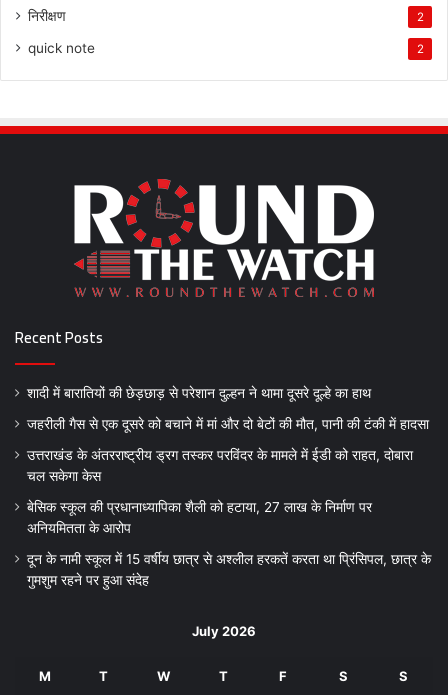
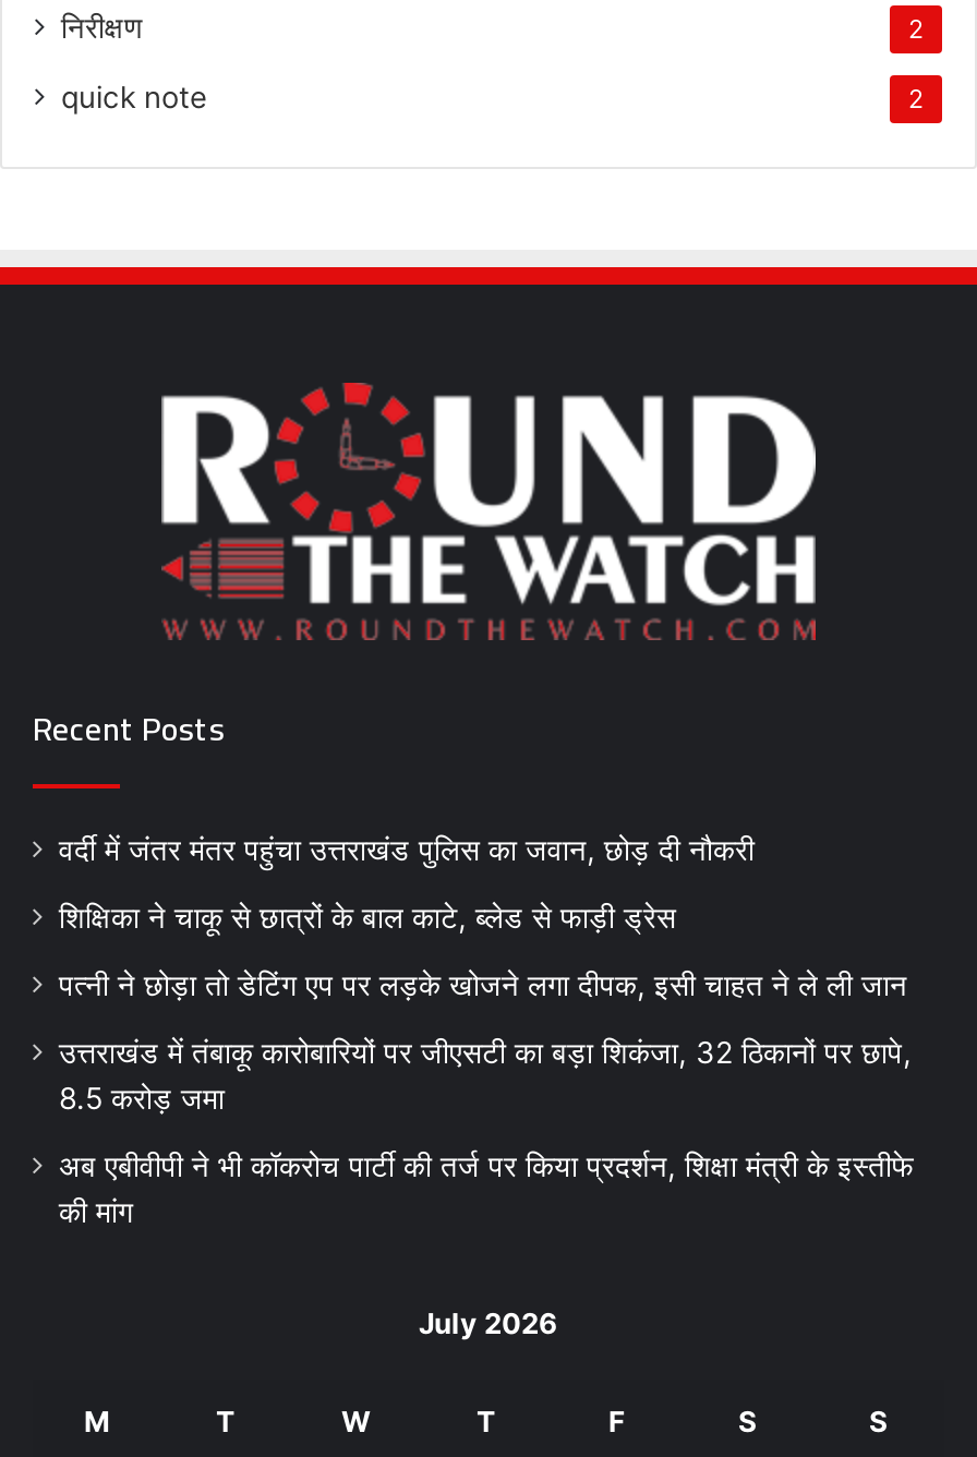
- शादी में बारातियों की छेड़छाड़ से परेशान दुल्हन ने थामा दूसरे दूल्हे का हाथ
+ वर्दी में जंतर मंतर पहुंचा उत्तराखंड पुलिस का जवान, छोड़ दी नौकरी

- जहरीली गैस से एक दूसरे को बचाने में मां और दो बेटों की मौत, पानी की टंकी में हादसा
+ शिक्षिका ने चाकू से छात्रों के बाल काटे, ब्लेड से फाड़ी ड्रेस

- उत्तराखंड के अंतरराष्ट्रीय ड्रग तस्कर परविंदर के मामले में ईडी को राहत, दोबारा
- चल सकेगा केस
+ पत्नी ने छोड़ा तो डेटिंग एप पर लड़के खोजने लगा दीपक, इसी चाहत ने ले ली जान

- बेसिक स्कूल की प्रधानाध्यापिका शैली को हटाया, 27 लाख के निर्माण पर
- अनियमितता के आरोप
+ उत्तराखंड में तंबाकू कारोबारियों पर जीएसटी का बड़ा शिकंजा, 32 ठिकानों पर छापे,
+ 8.5 करोड़ जमा

- दून के नामी स्कूल में 15 वर्षीय छात्र से अश्लील हरकतें करता था प्रिंसिपल, छात्र के
- गुमशुम रहने पर हुआ संदेह
+ अब एबीवीपी ने भी कॉकरोच पार्टी की तर्ज पर किया प्रदर्शन, शिक्षा मंत्री के इस्तीफे
+ की मांग
